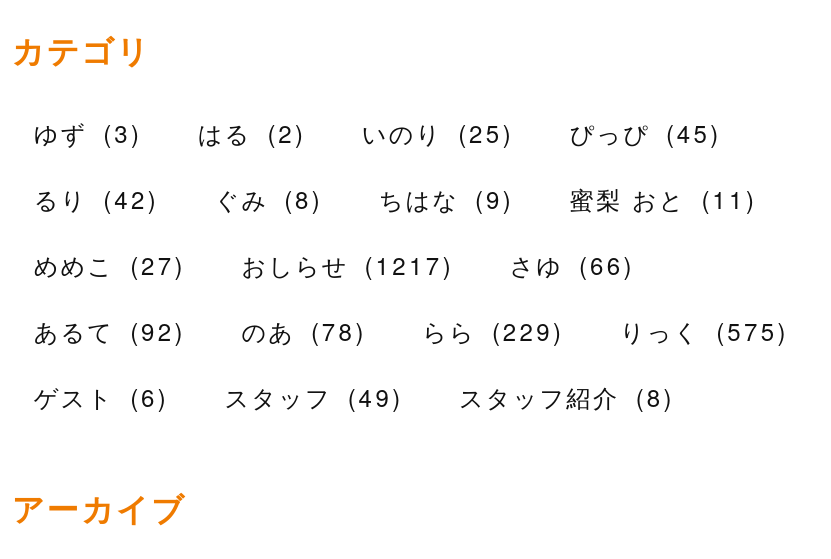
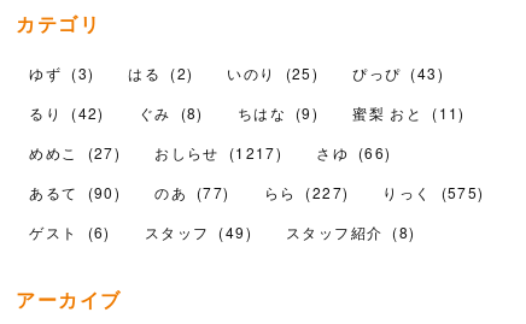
- ゆず (3) はる (2) いのり (25) ぴっぴ (45)
+ ゆず (3) はる (2) いのり (25) ぴっぴ (43)

- あるて (92)
+ あるて (90)

- のあ (78)
+ のあ (77)

- らら (229)
+ らら (227)
